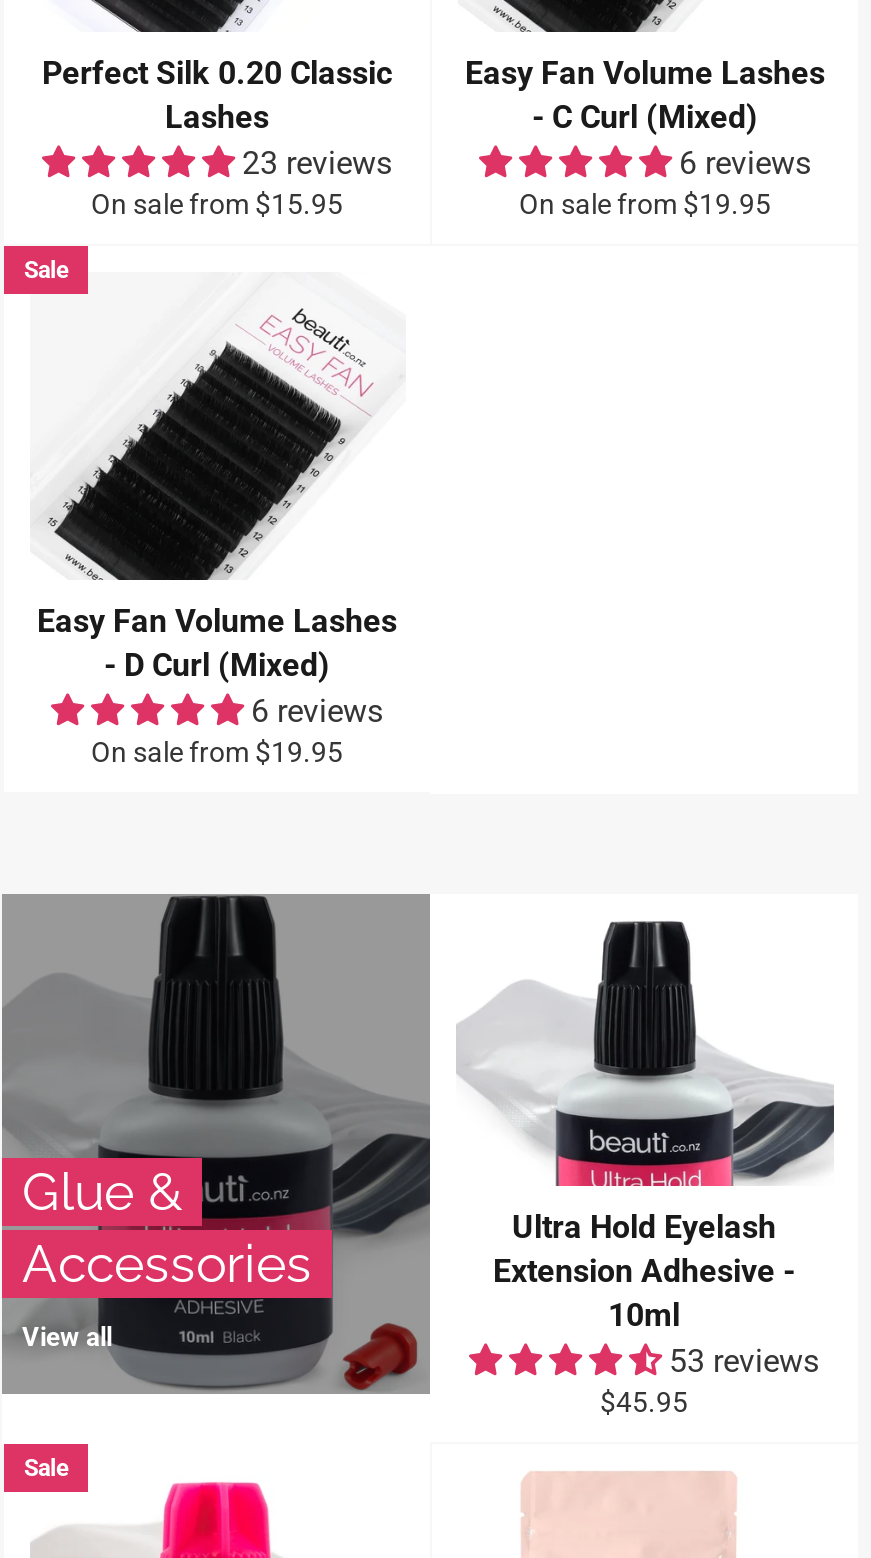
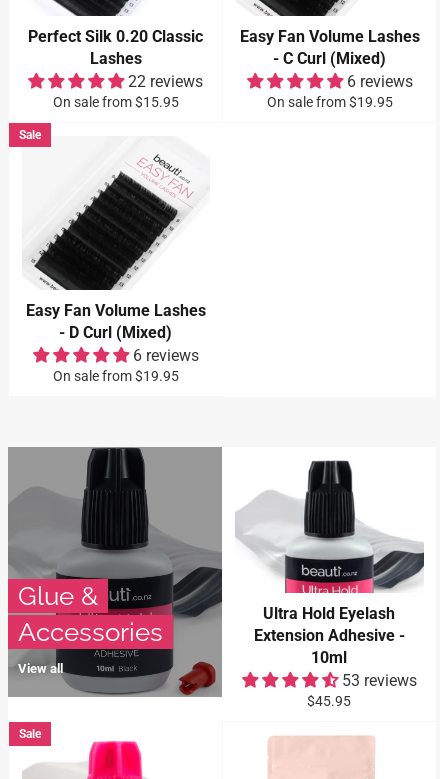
- 23 reviews
+ 22 reviews
